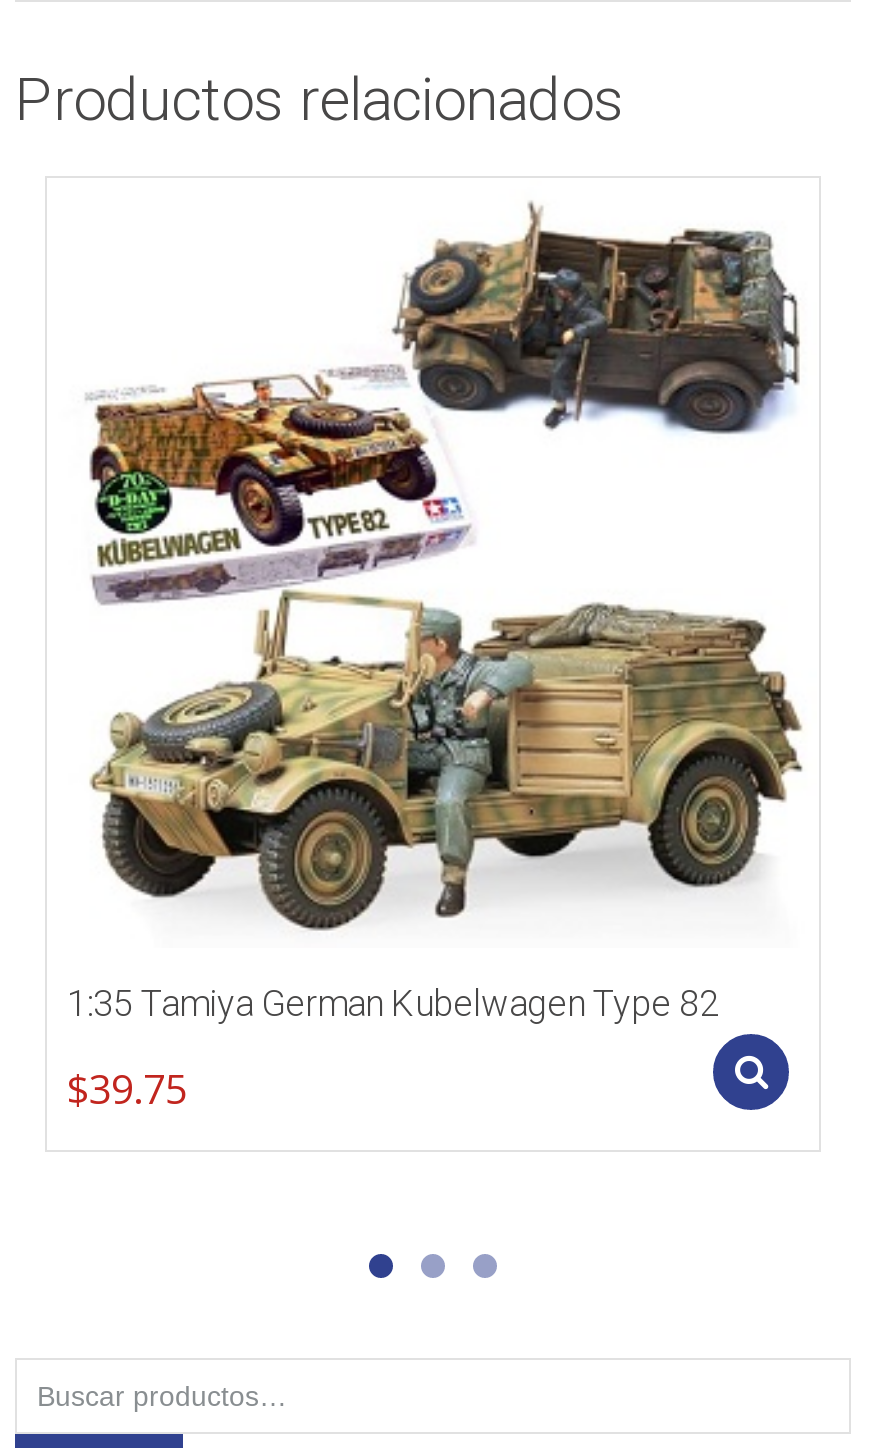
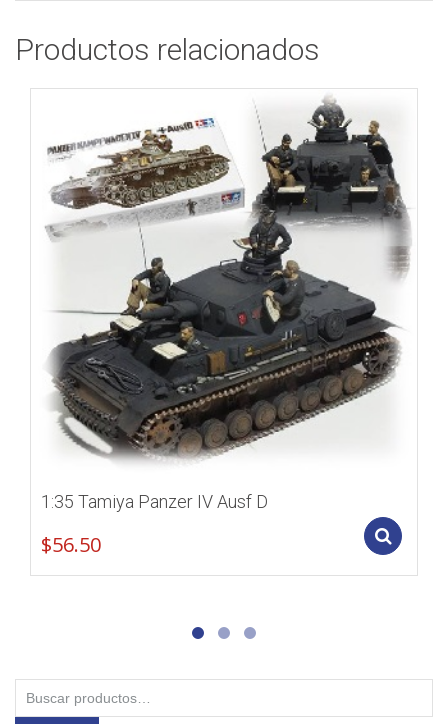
- [image]
- 1:35 Tamiya German Kubelwagen Type 82
+ [image]
+ 1:35 Tamiya Panzer IV Ausf D

- $39.75
+ $56.50
